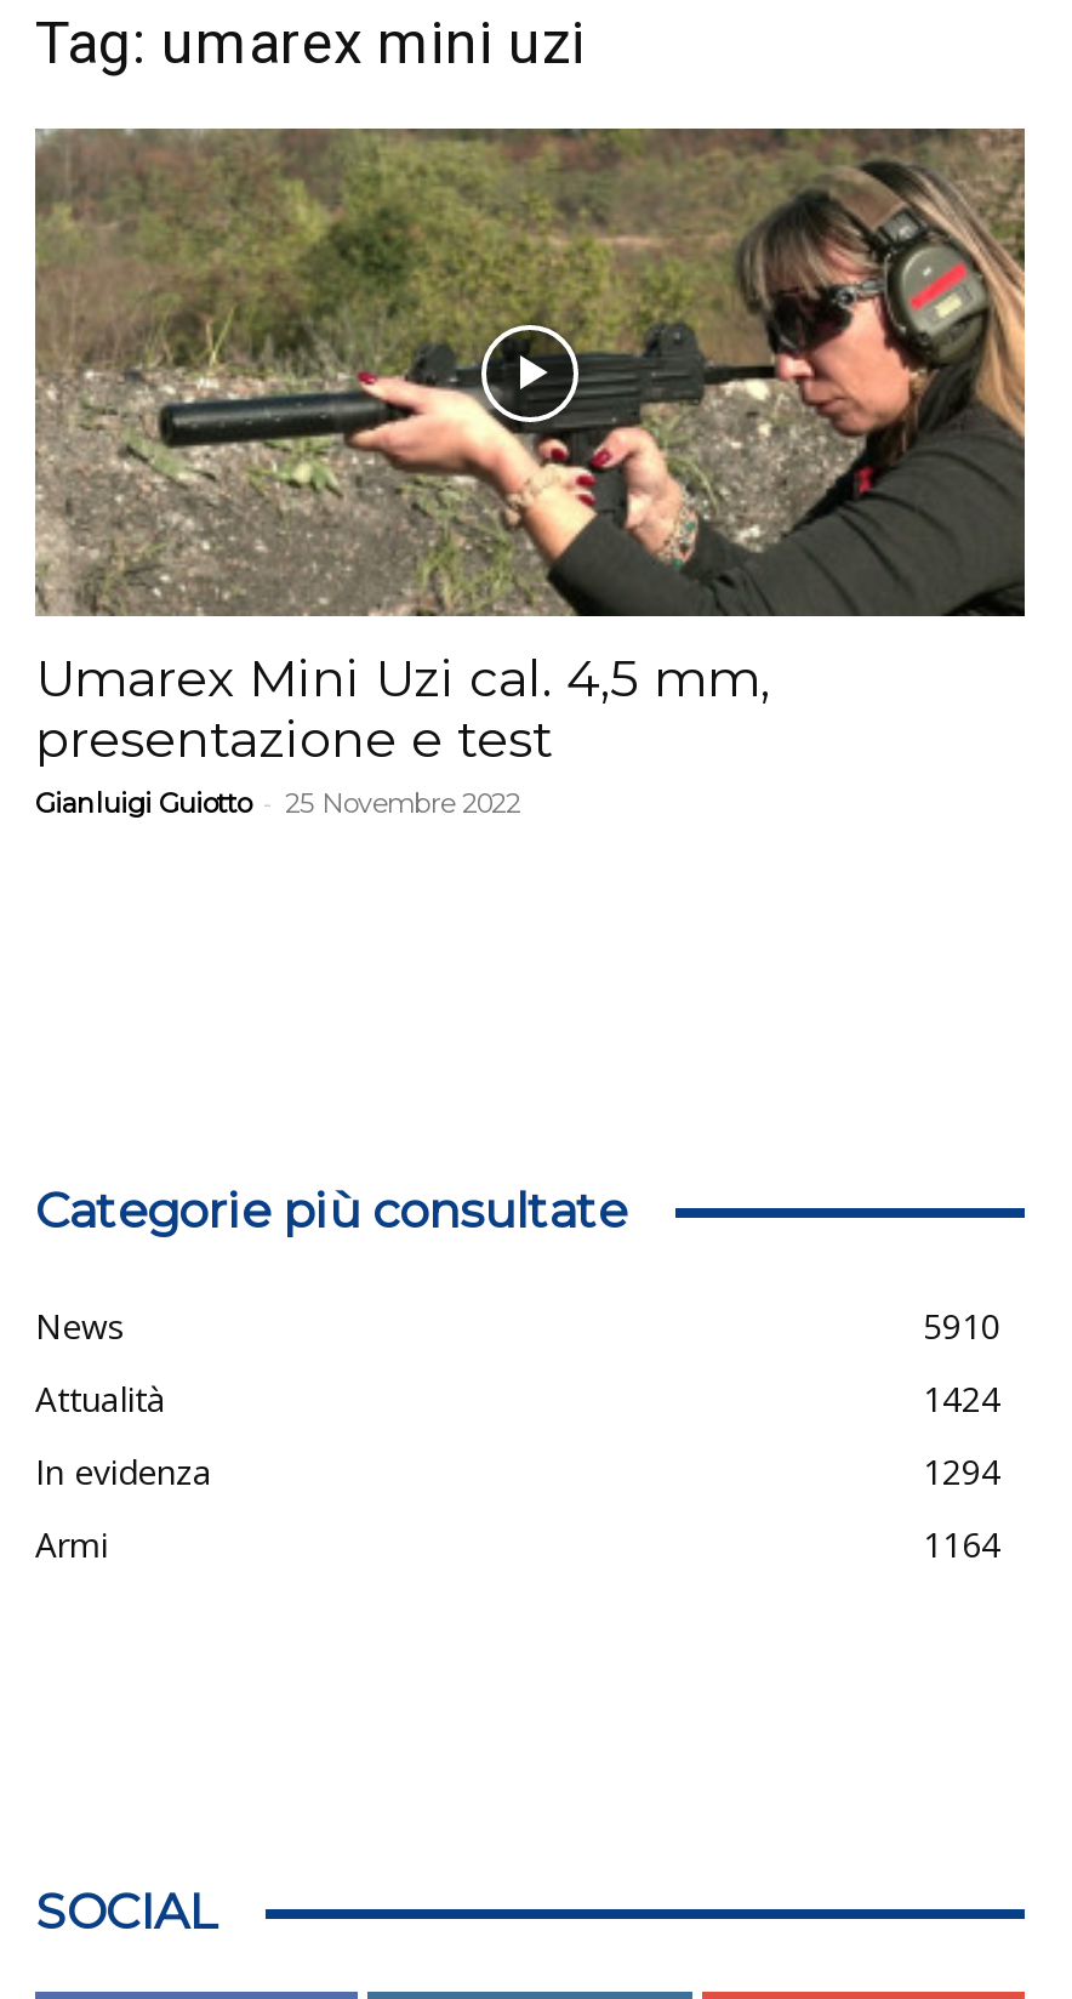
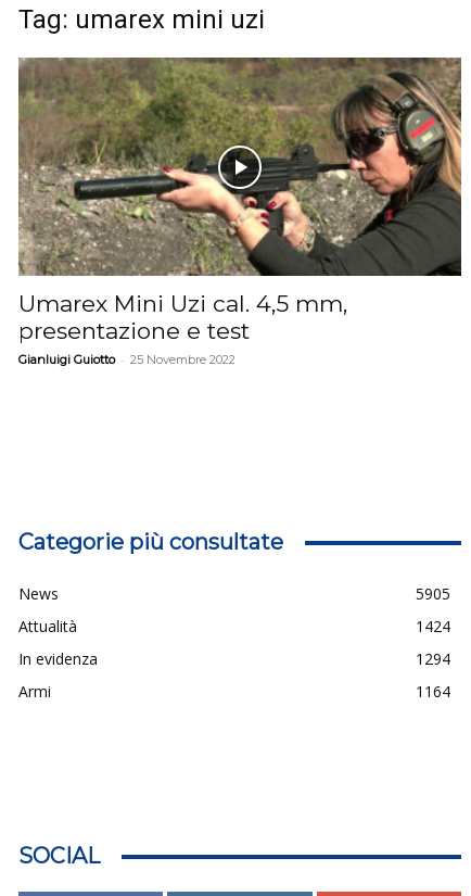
- 5910
+ 5905
